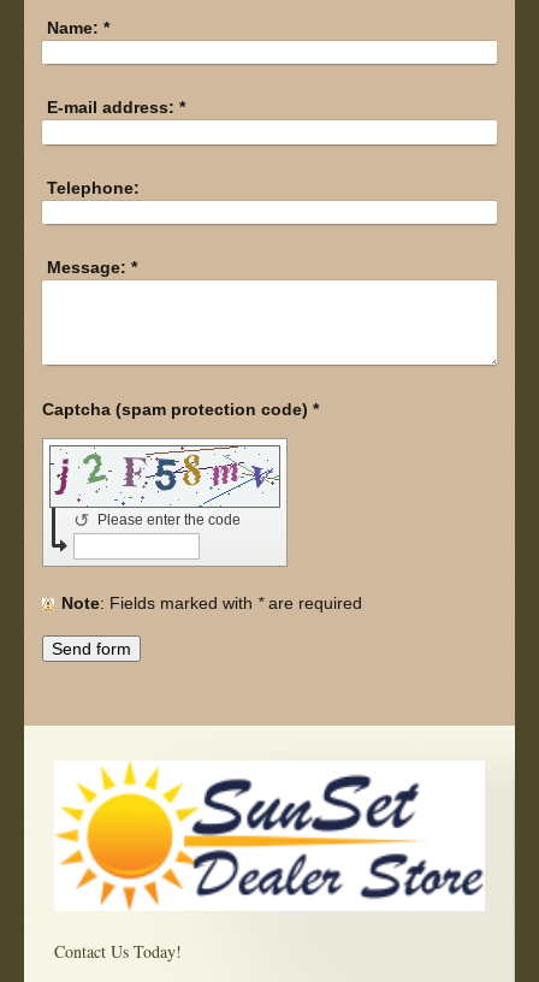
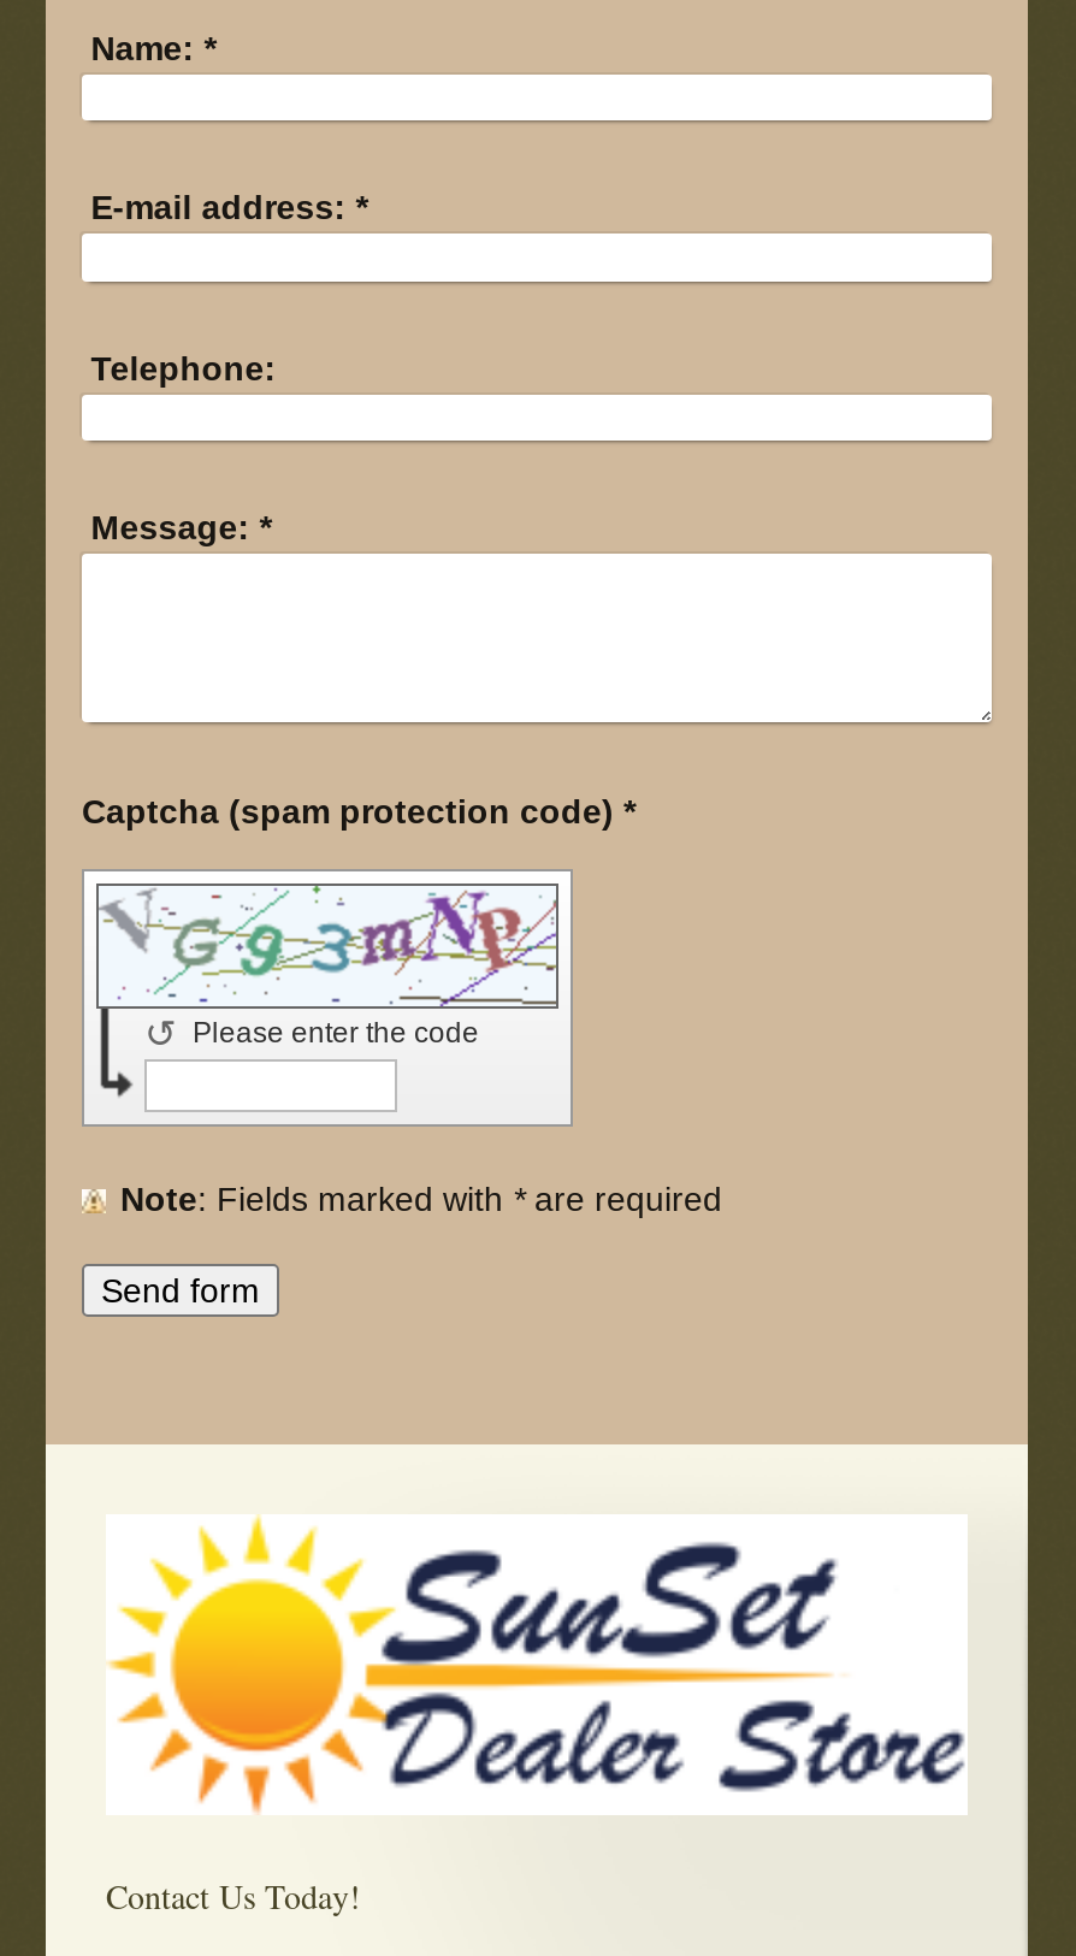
- [image]
+ [image]
